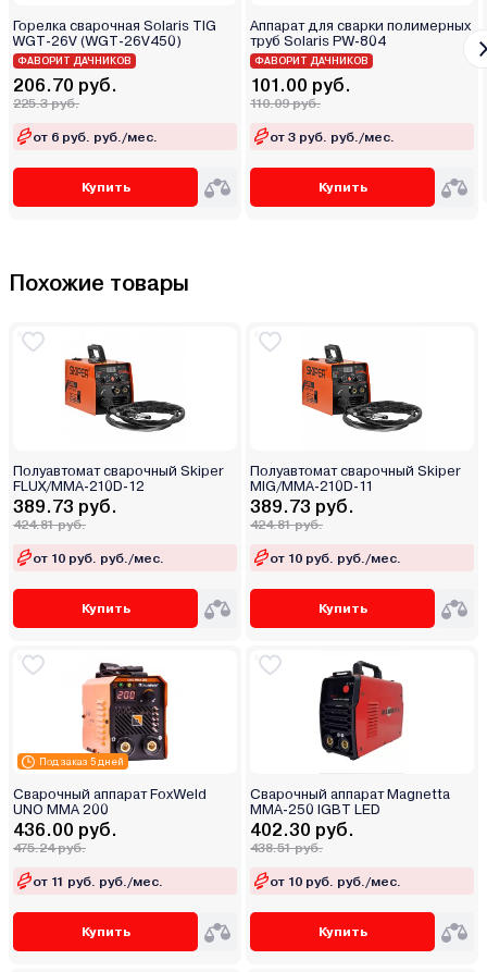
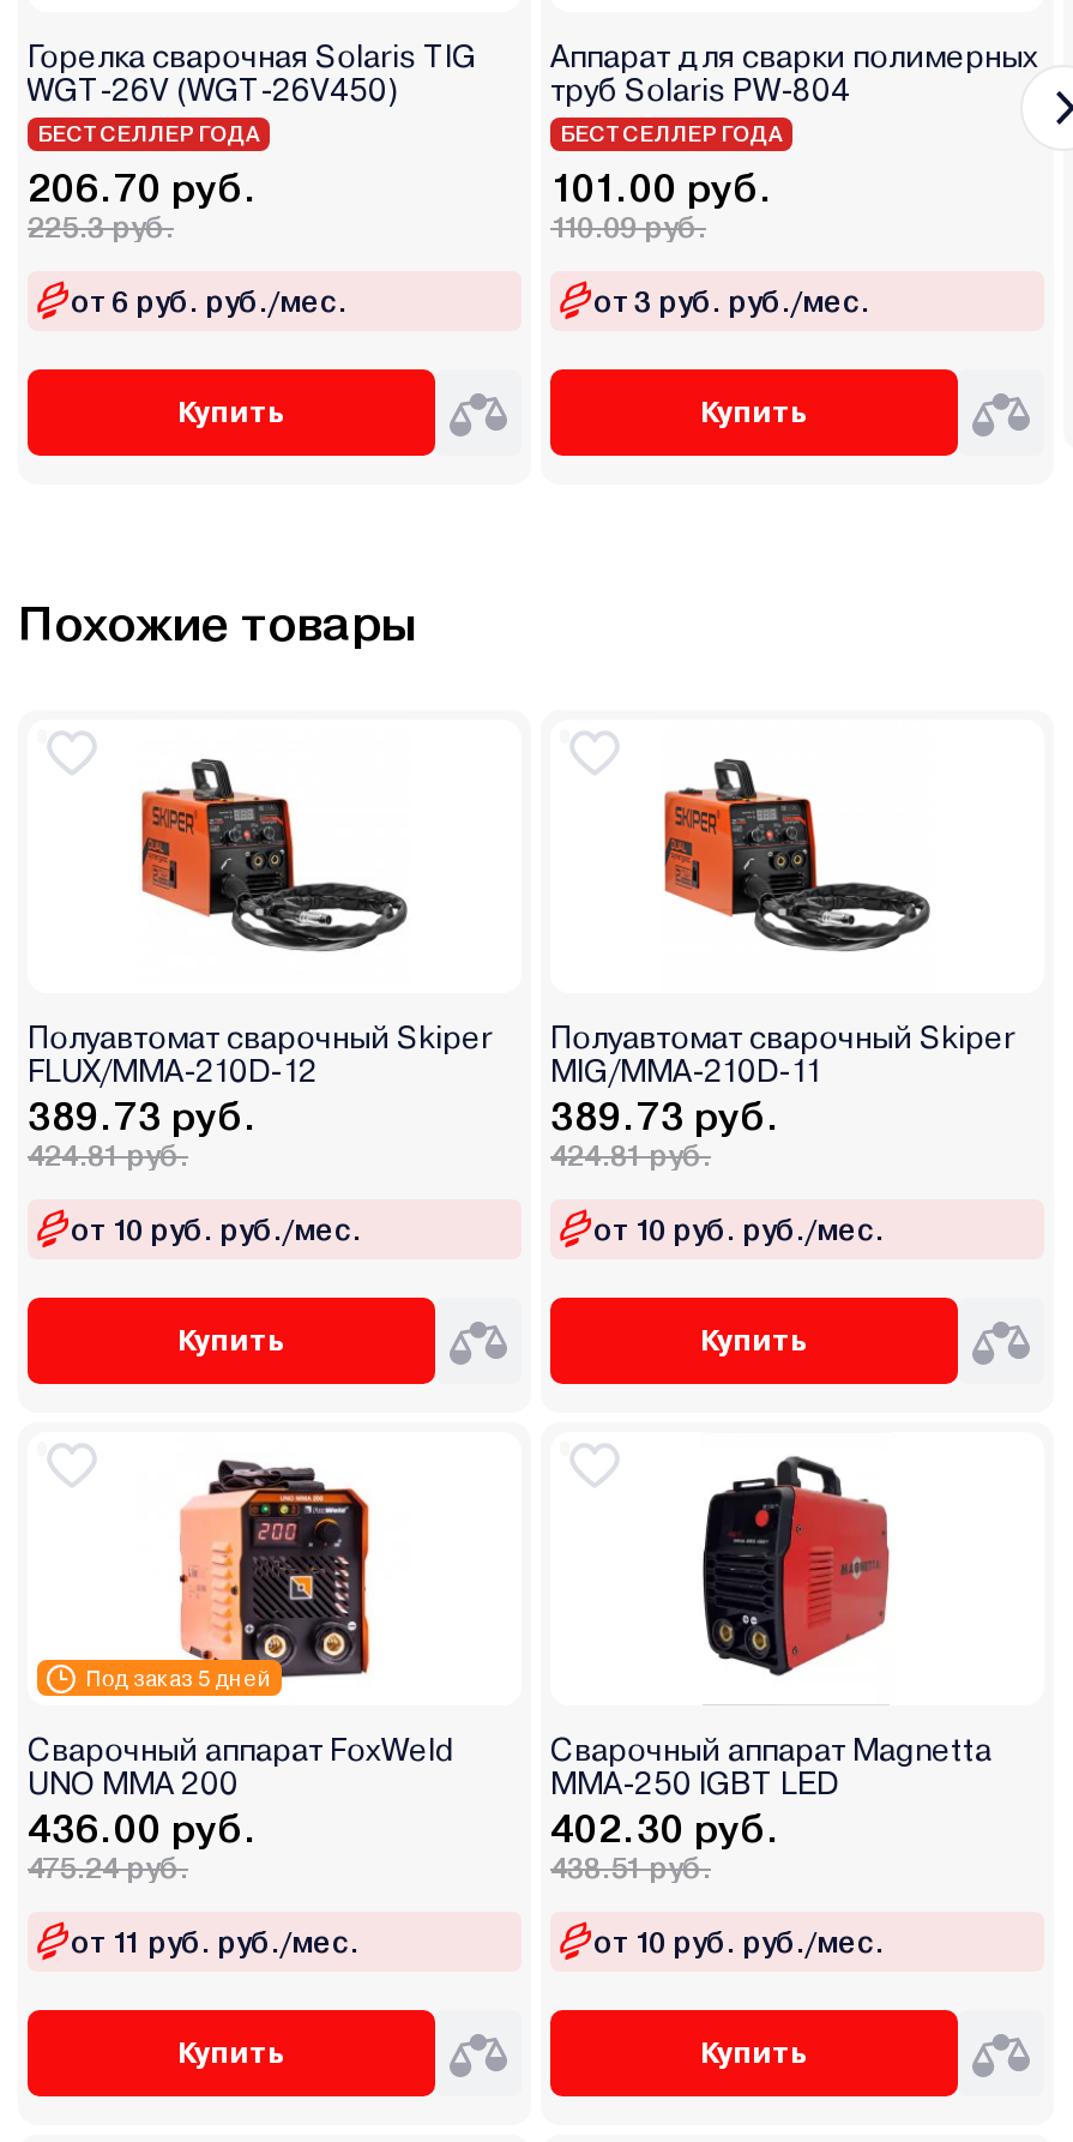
- ФАВОРИТ ДАЧНИКОВ
+ БЕСТСЕЛЛЕР ГОДА

- ФАВОРИТ ДАЧНИКОВ
+ БЕСТСЕЛЛЕР ГОДА
